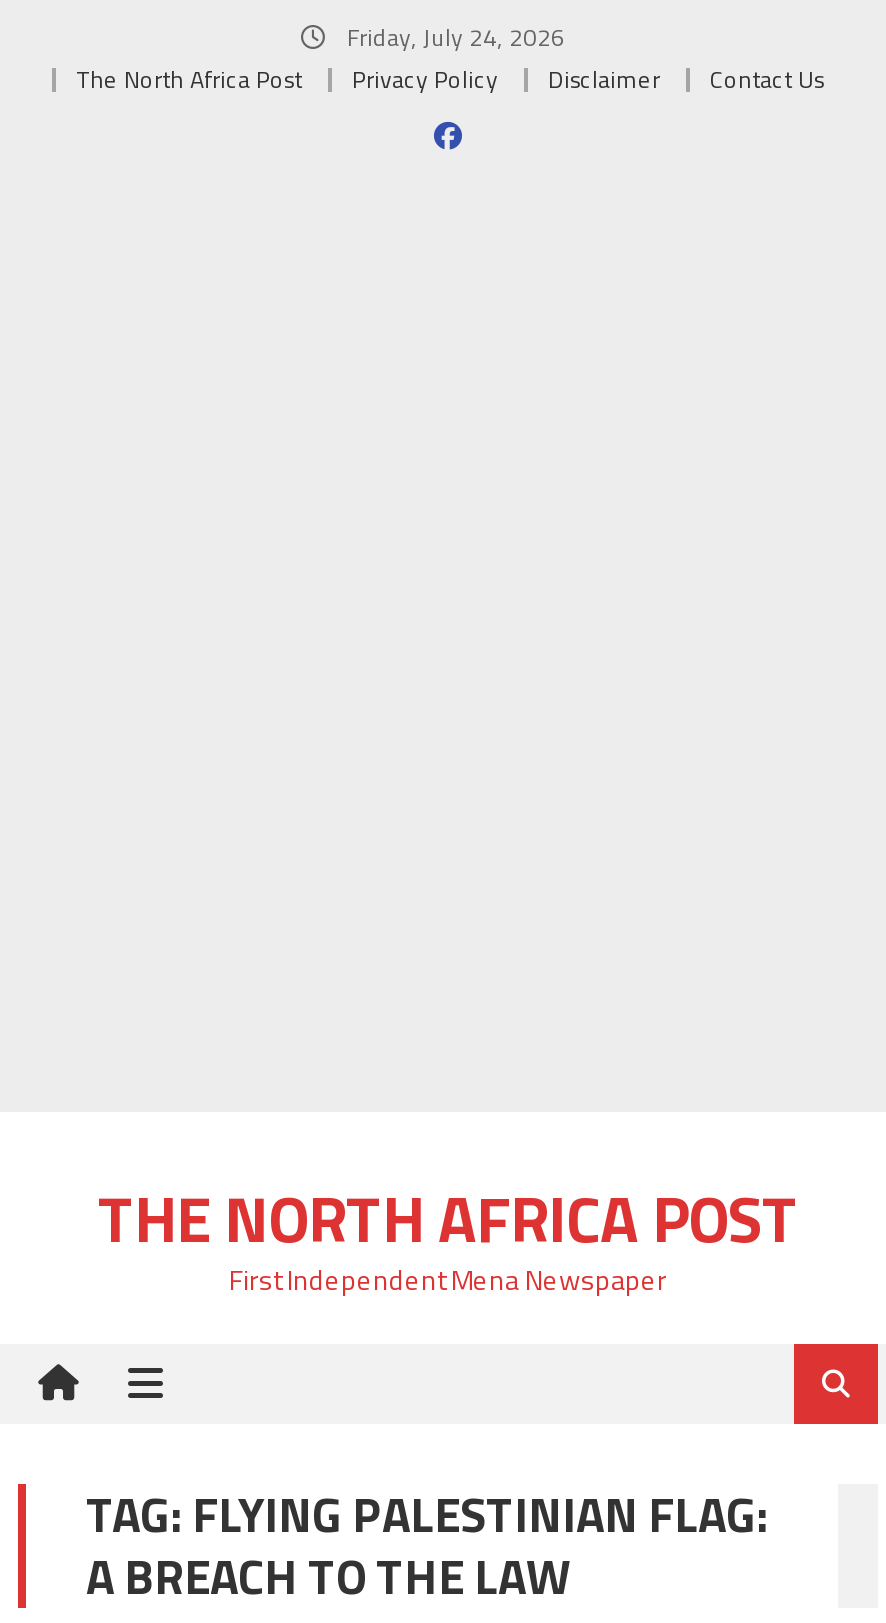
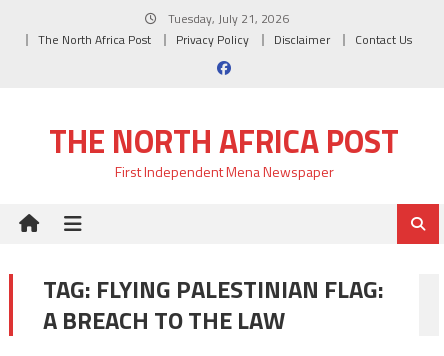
- Friday, July 24, 2026
+ Tuesday, July 21, 2026
